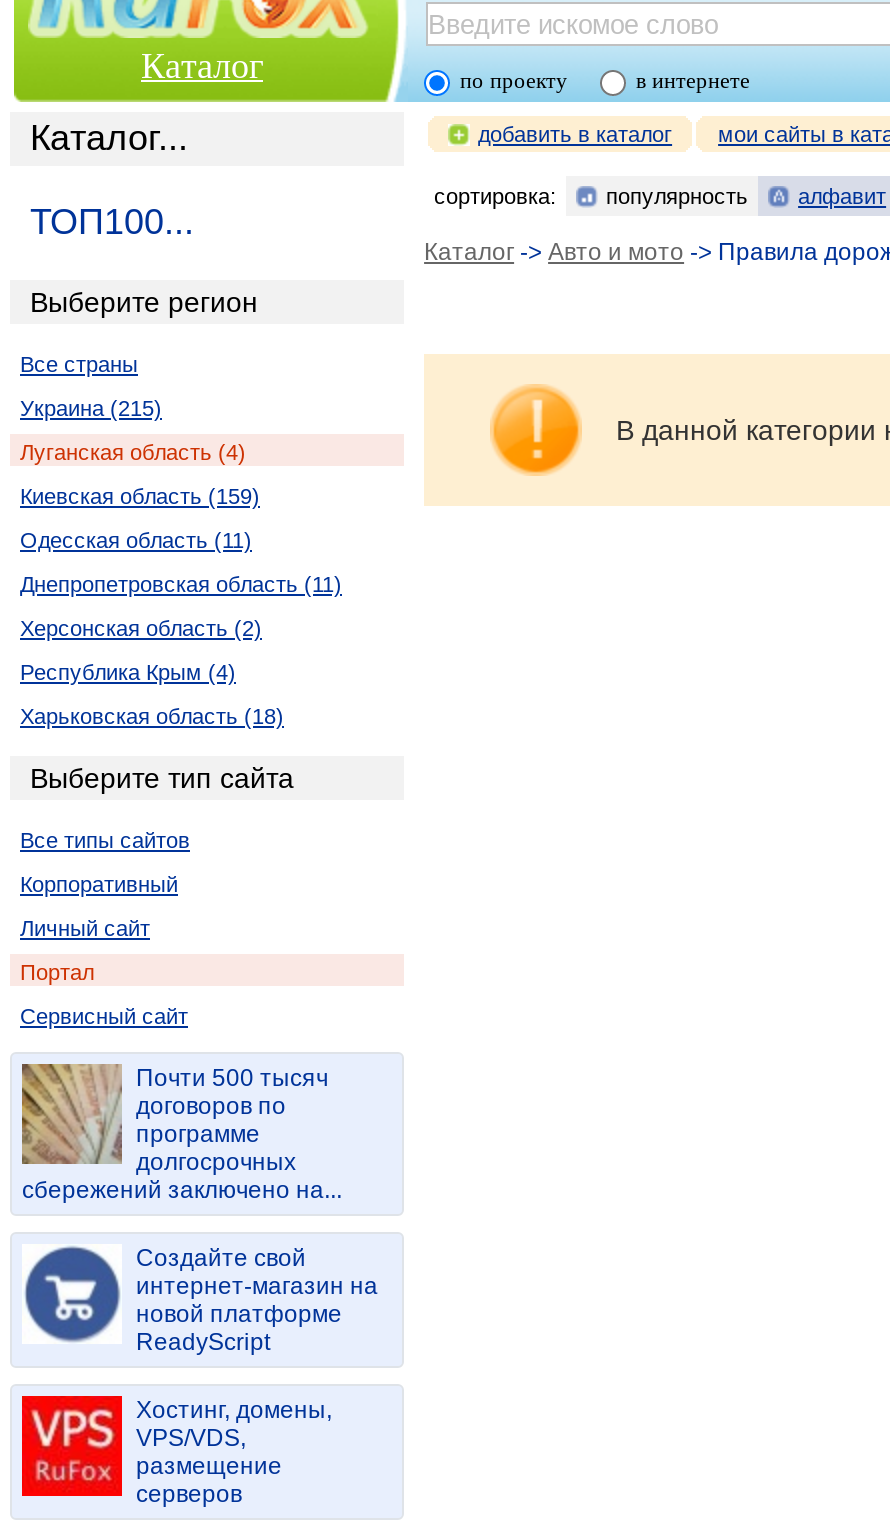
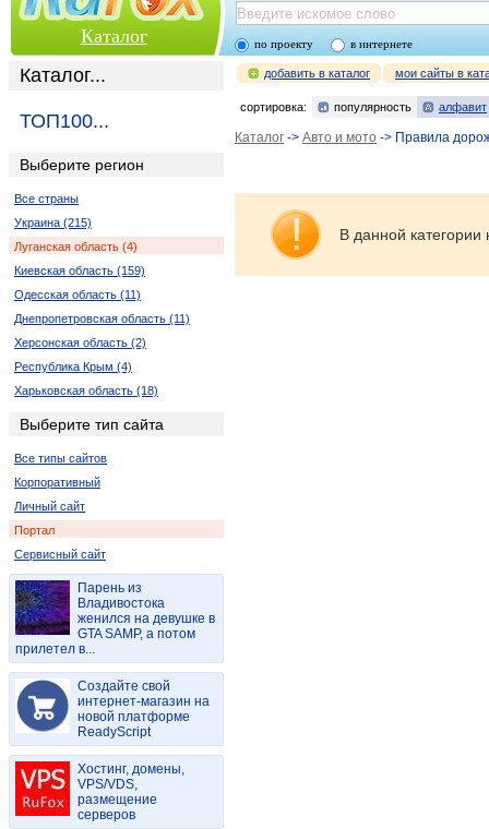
- [image]
- Почти 500 тысяч
- договоров по
- программе
- долгосрочных
- сбережений заключено на...
+ [image]
+ Парень из
+ Владивостока
+ женился на девушке в
+ GTA SAMP, а потом
+ прилетел в...
